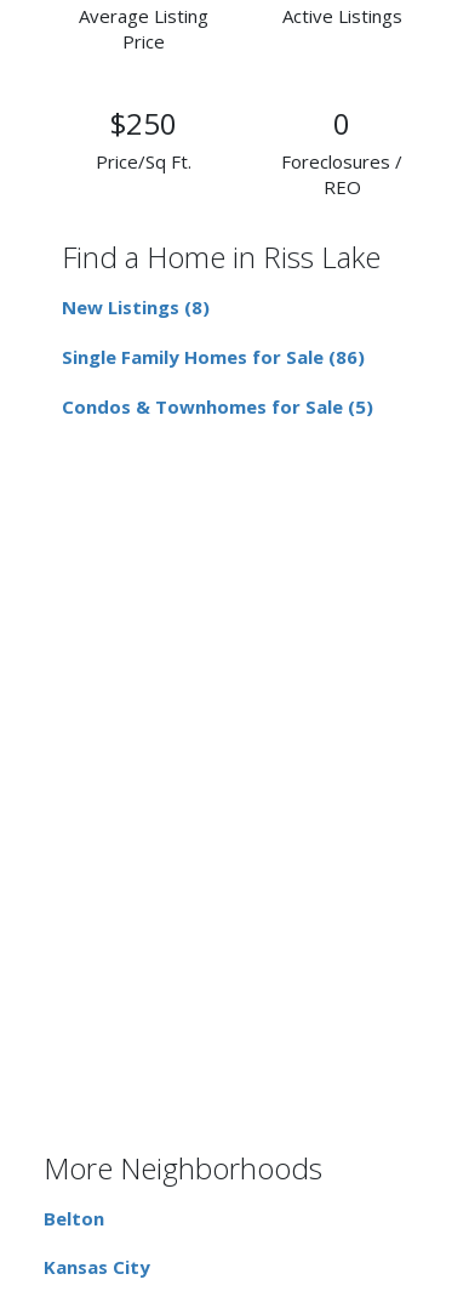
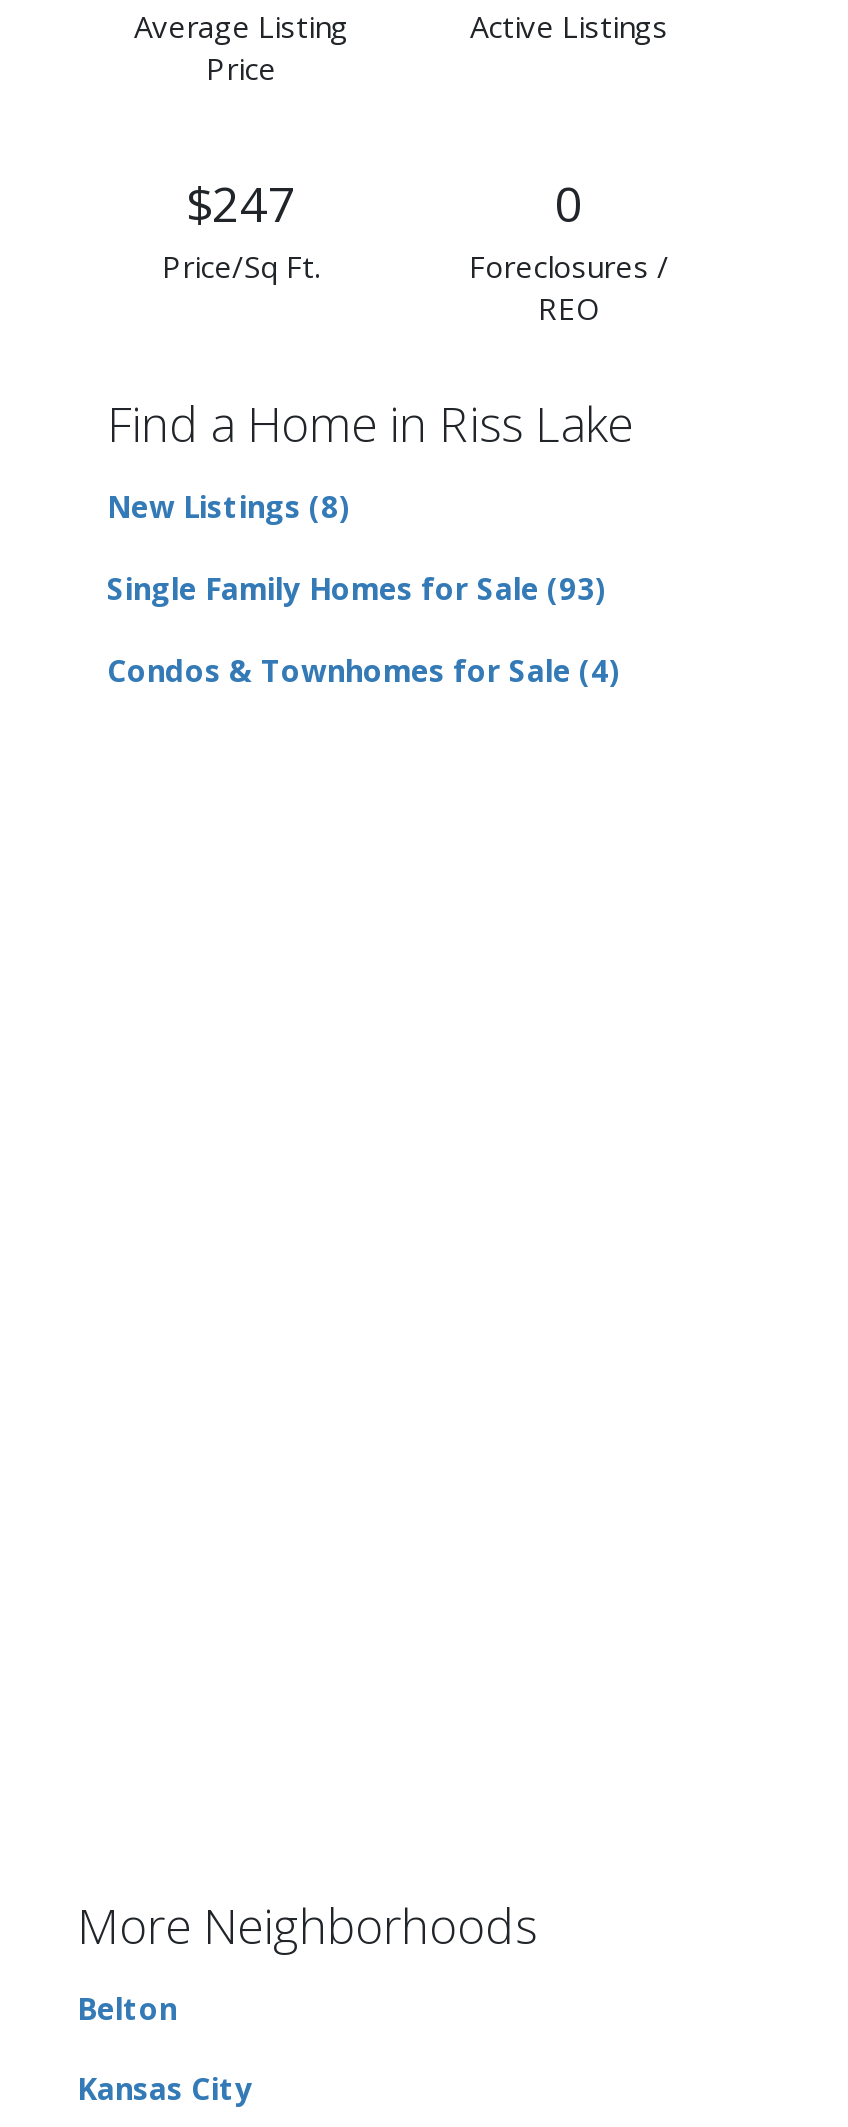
- $250
+ $247

- Single Family Homes for Sale (86)
+ Single Family Homes for Sale (93)

- Condos & Townhomes for Sale (5)
+ Condos & Townhomes for Sale (4)
